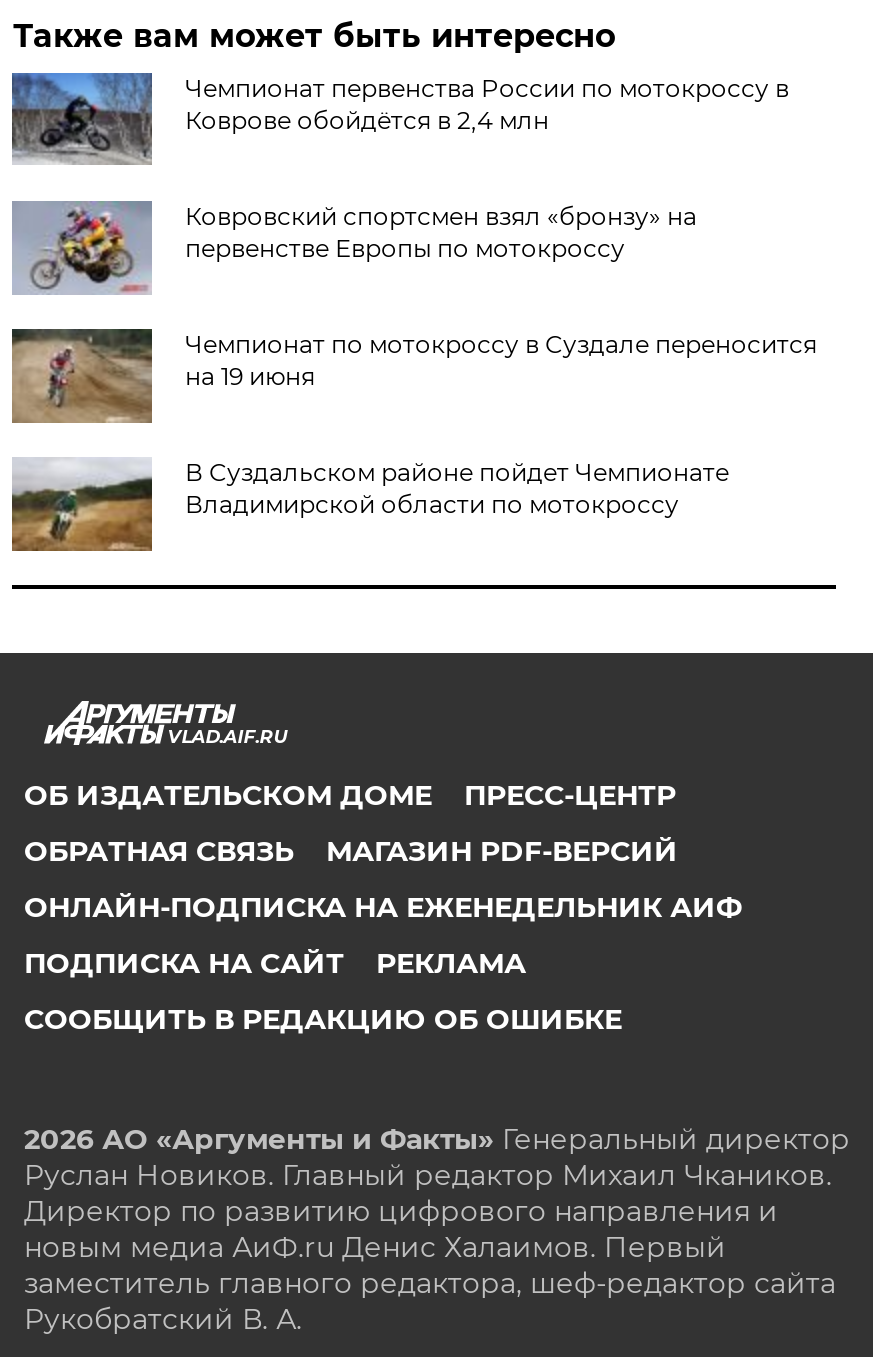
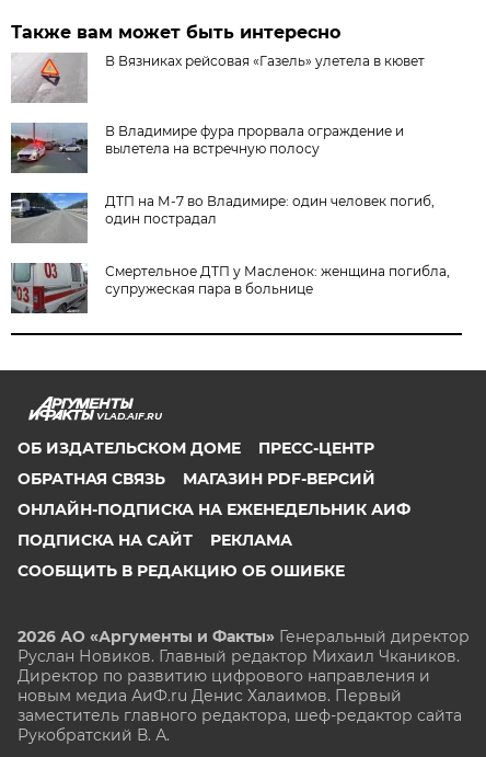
- [image]
- Чемпионат первенства России по мотокроссу в
- Коврове обойдётся в 2,4 млн
+ [image]
+ В Вязниках рейсовая «Газель» улетела в кювет

- [image]
- Ковровский спортсмен взял «бронзу» на
- первенстве Европы по мотокроссу
+ [image]
+ В Владимире фура прорвала ограждение и
+ вылетела на встречную полосу

- [image]
- Чемпионат по мотокроссу в Суздале переносится
- на 19 июня
+ [image]
+ ДТП на М-7 во Владимире: один человек погиб,
+ один пострадал

- [image]
- В Суздальском районе пойдет Чемпионате
- Владимирской области по мотокроссу
+ [image]
+ Смертельное ДТП у Масленок: женщина погибла,
+ супружеская пара в больнице
